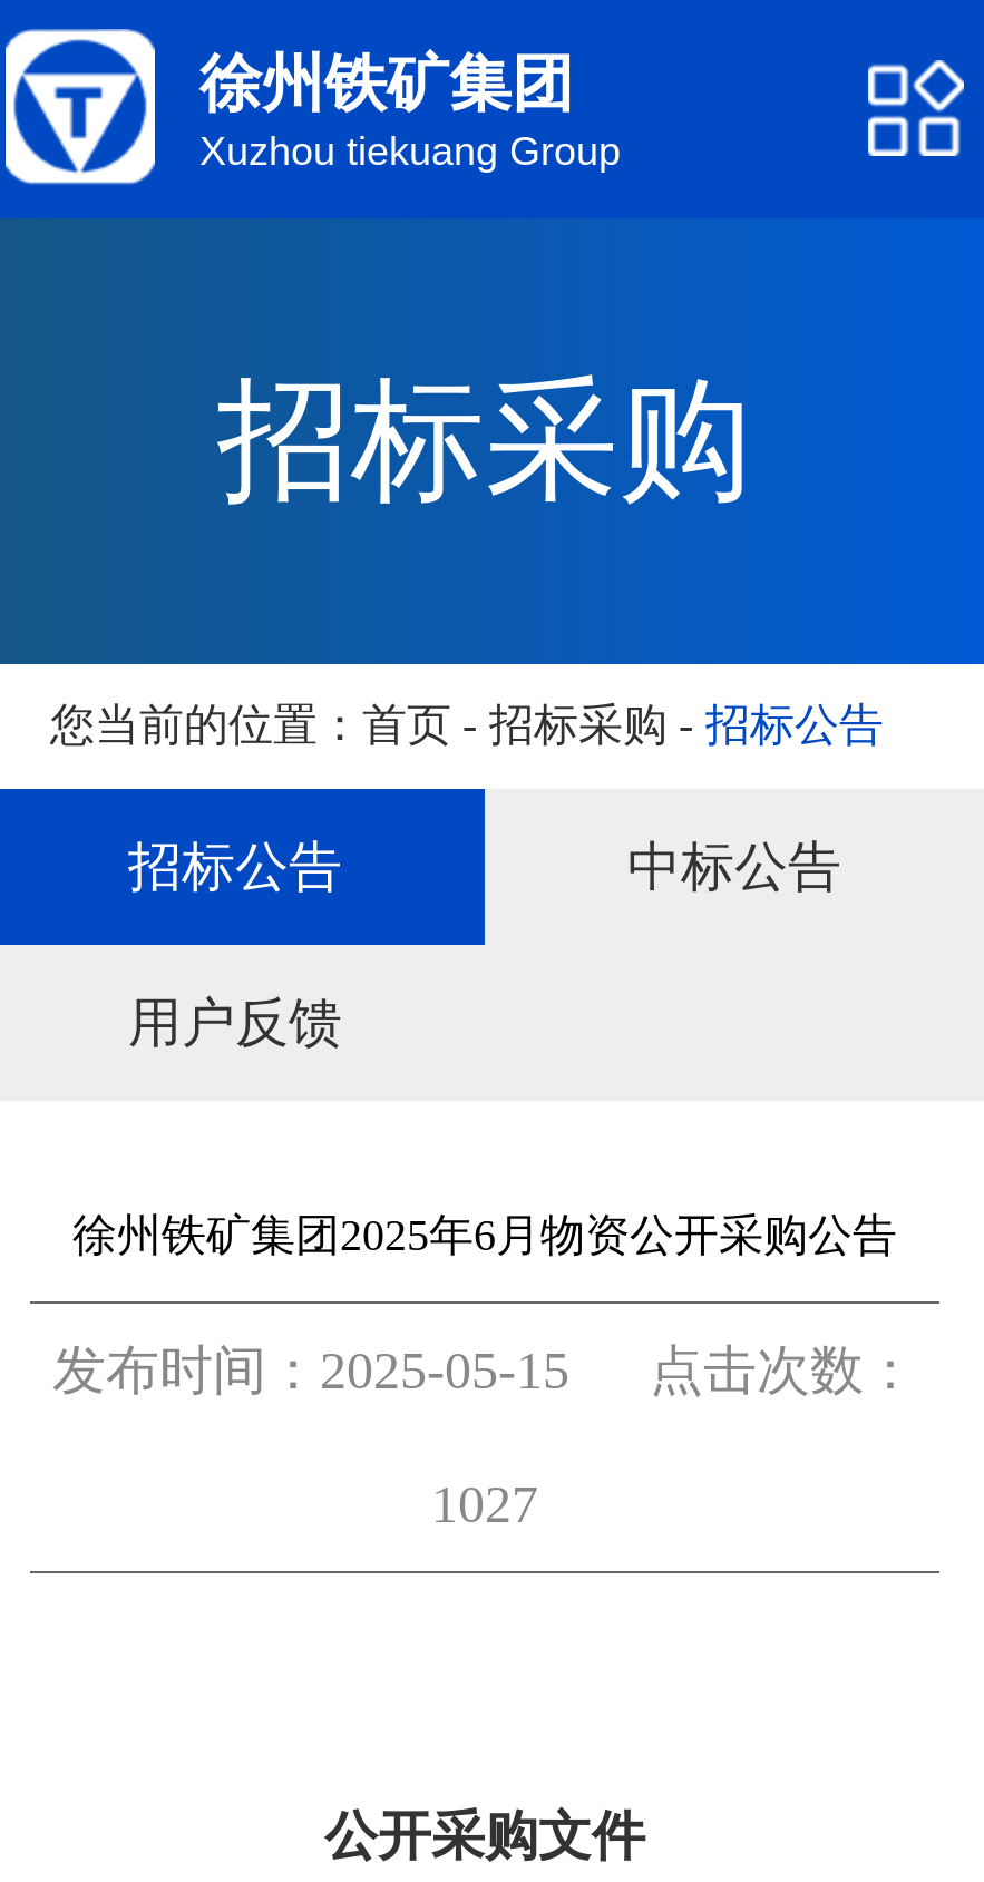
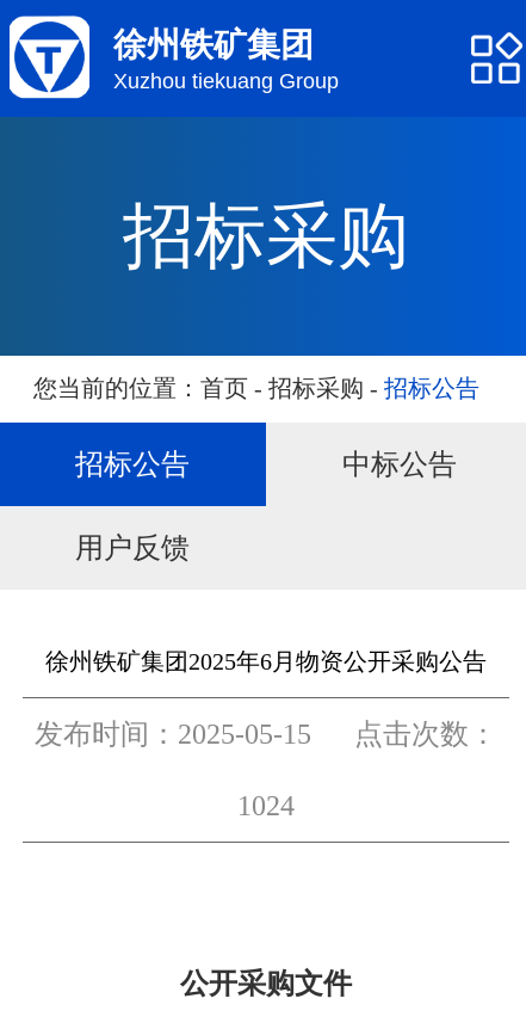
- 1027
+ 1024
